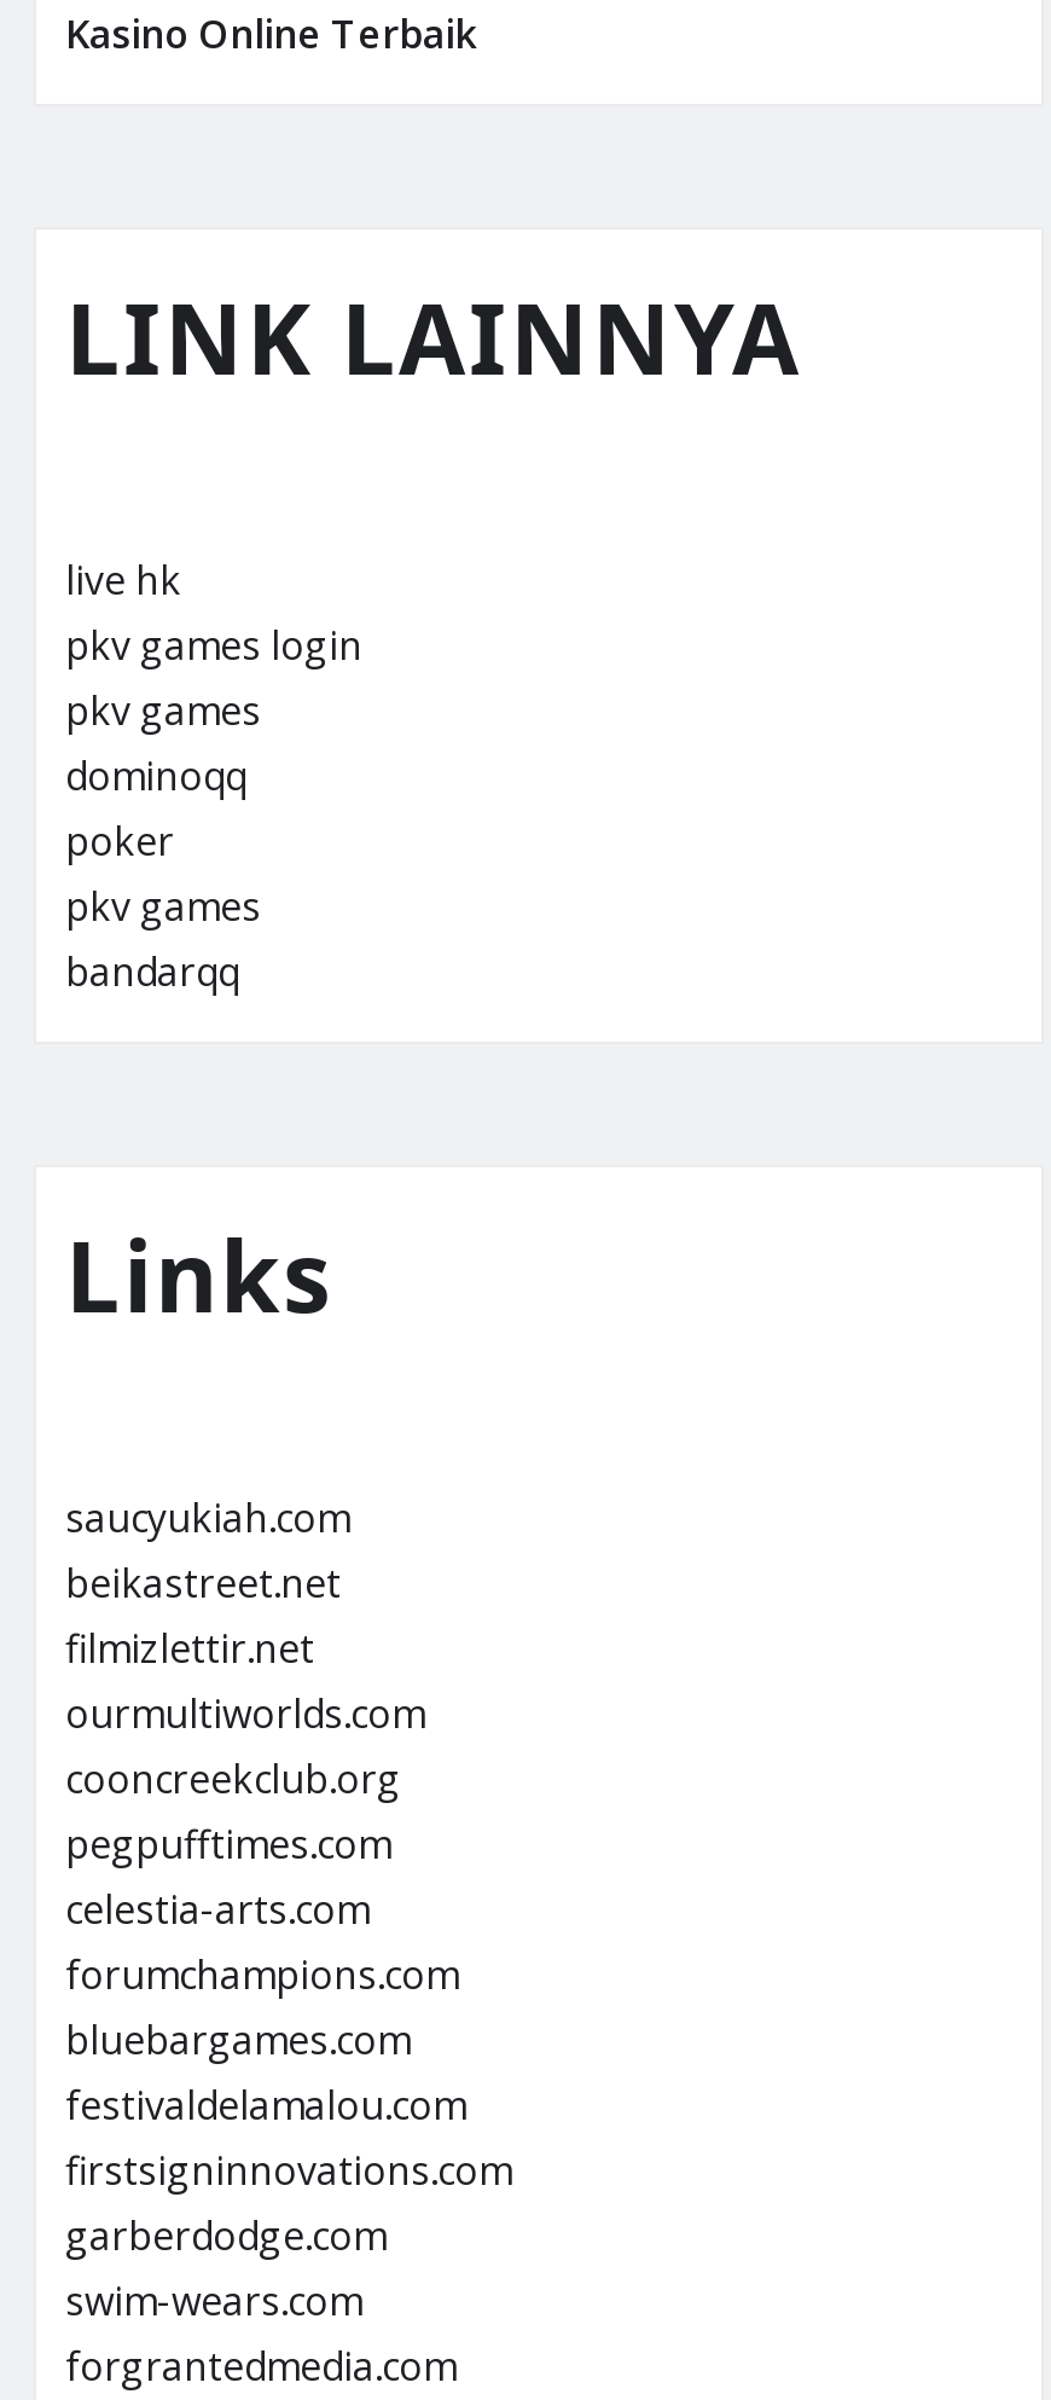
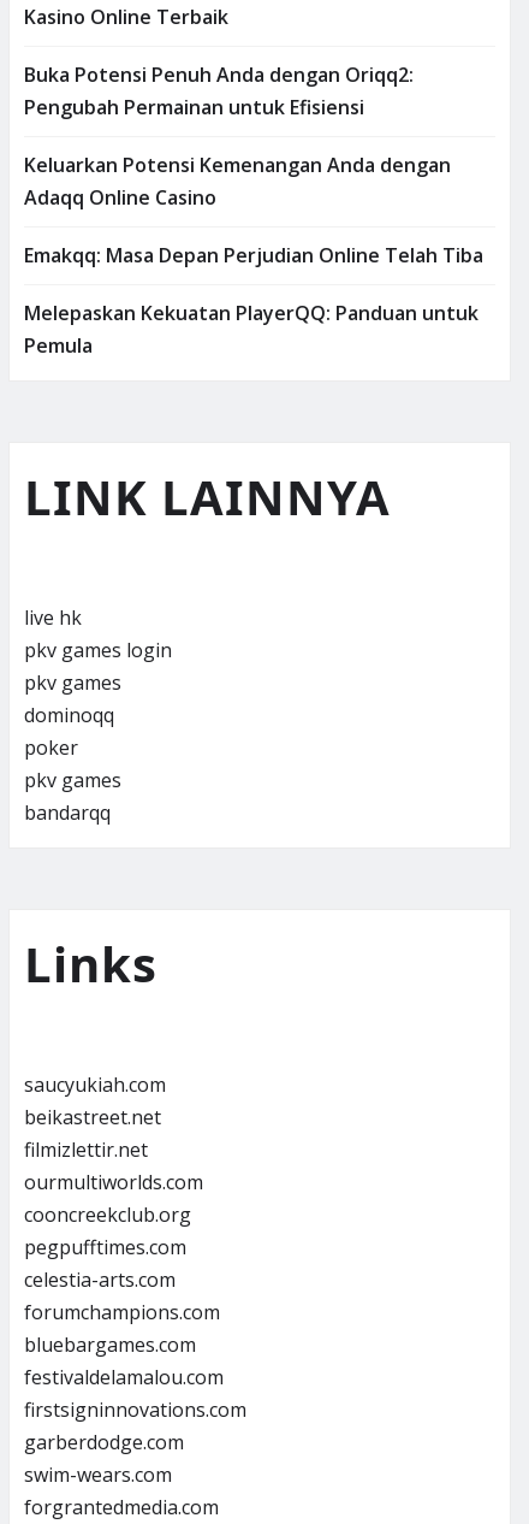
+ Buka Potensi Penuh Anda dengan Oriqq2:
+ Pengubah Permainan untuk Efisiensi
+ Keluarkan Potensi Kemenangan Anda dengan
+ Adaqq Online Casino
+ Emakqq: Masa Depan Perjudian Online Telah Tiba
+ Melepaskan Kekuatan PlayerQQ: Panduan untuk
+ Pemula
